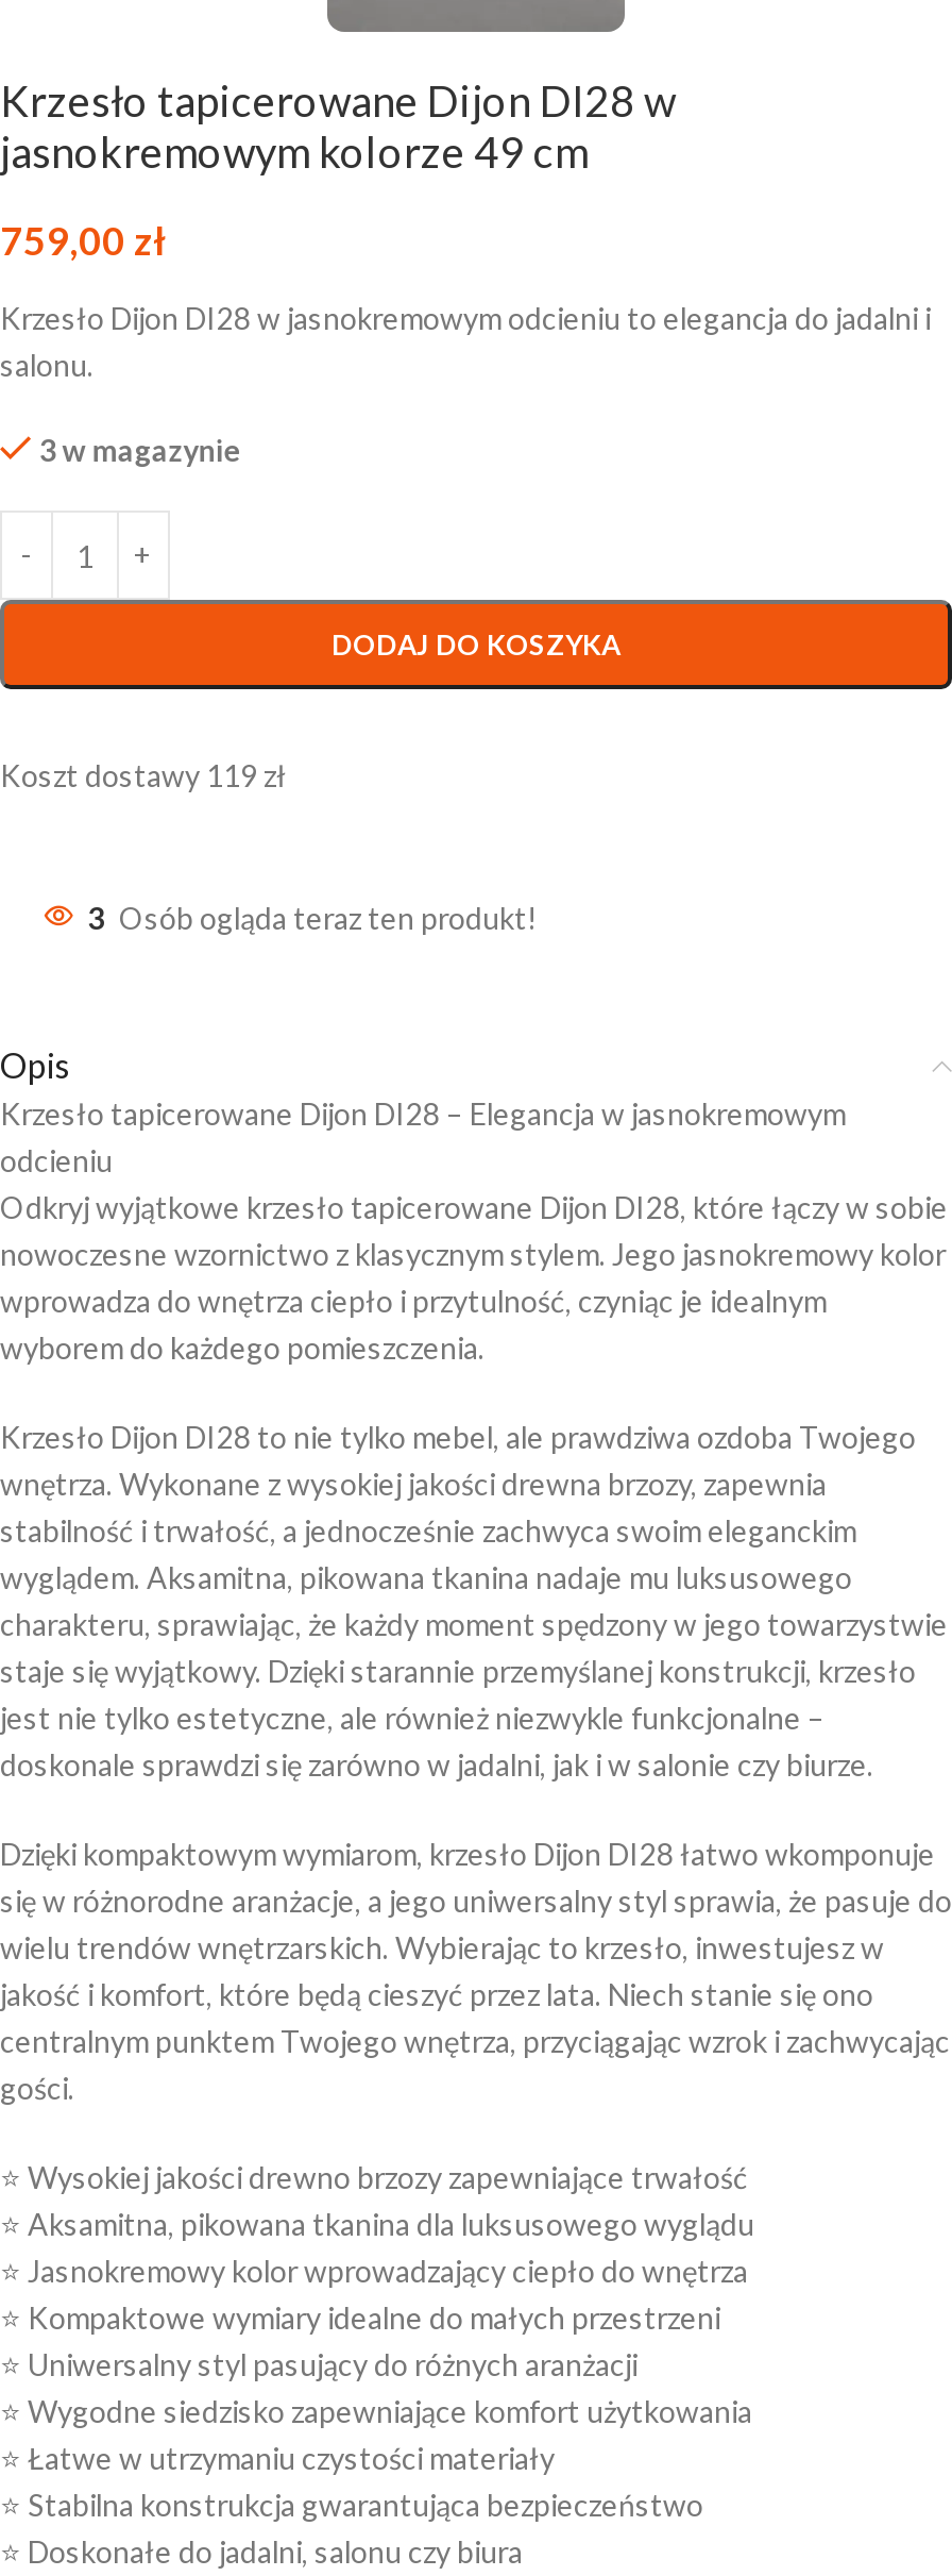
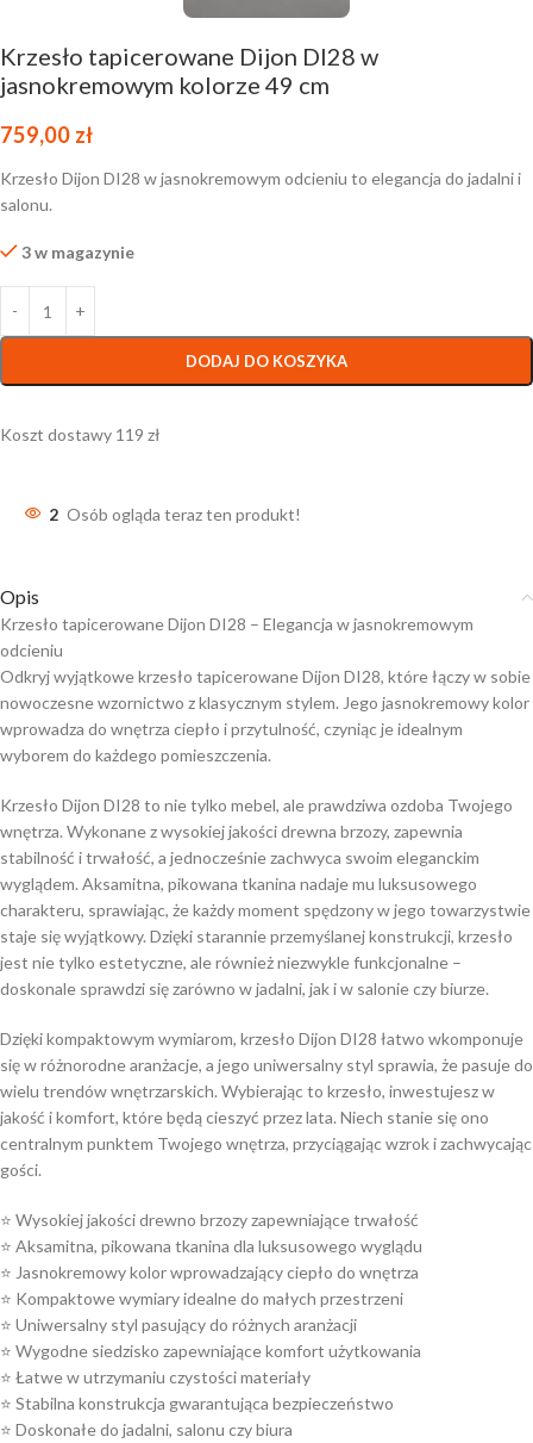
- 3 Osób ogląda teraz ten produkt!
+ 2 Osób ogląda teraz ten produkt!
